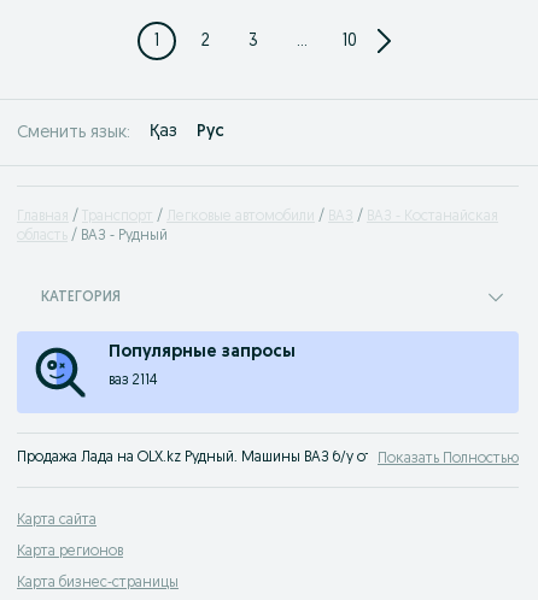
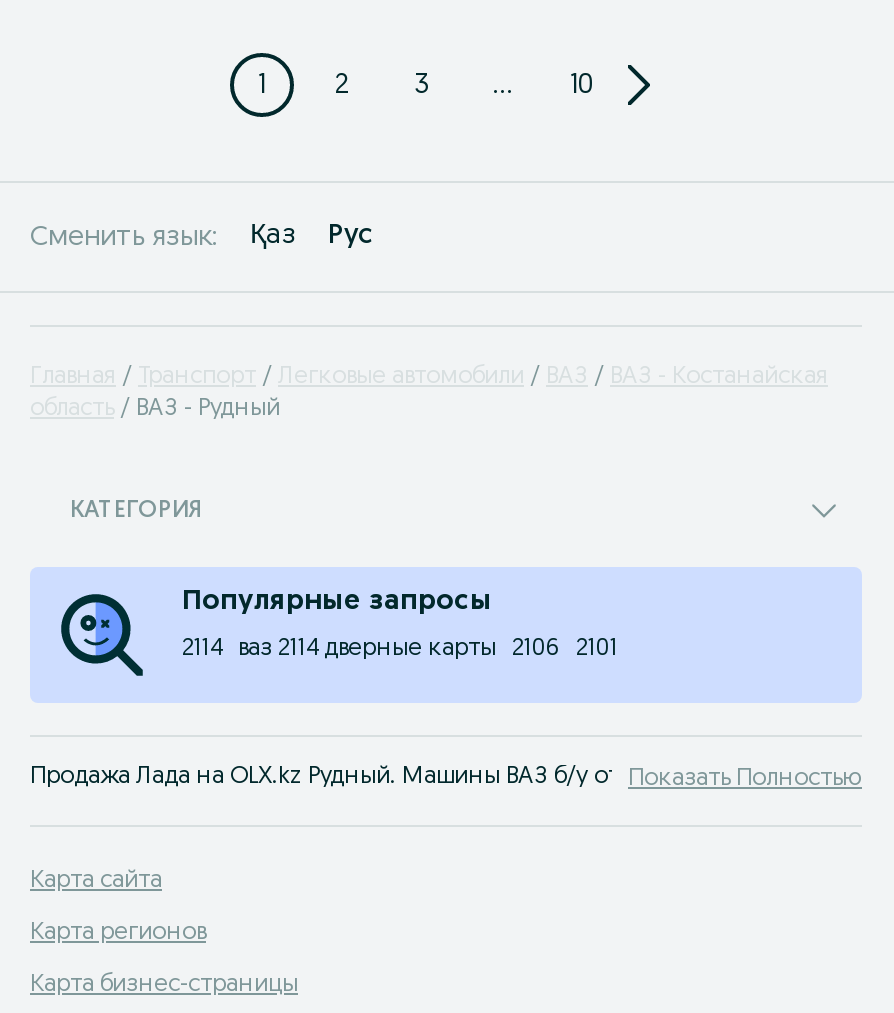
- ваз 2114
+ 2114
+ ваз 2114 дверные карты
+ 2106
+ 2101
